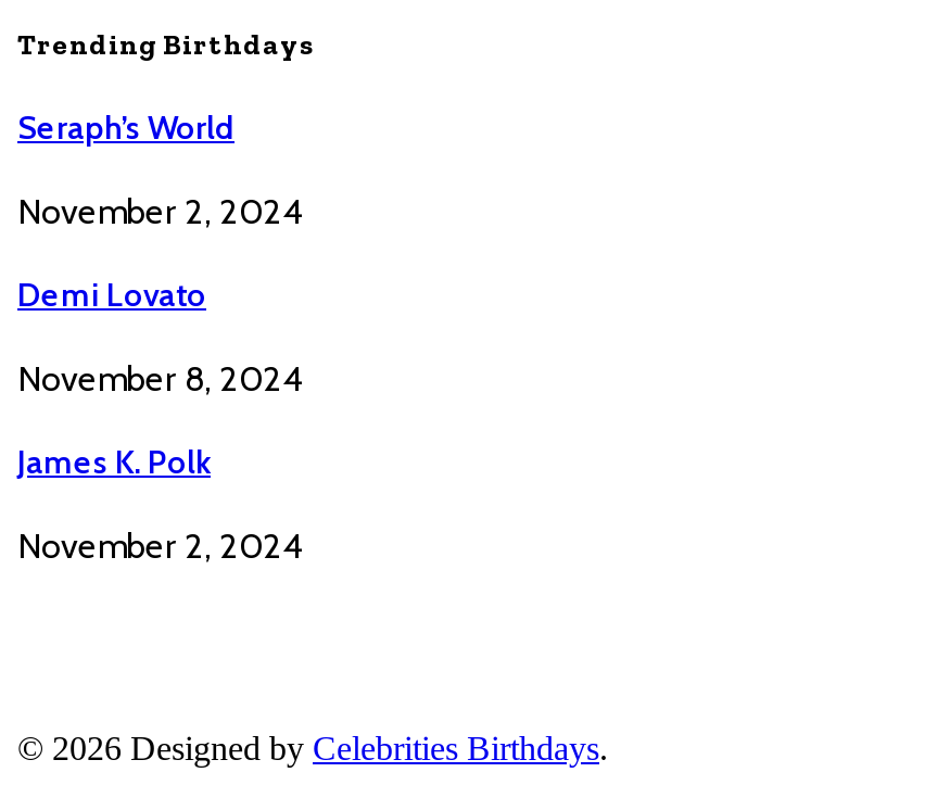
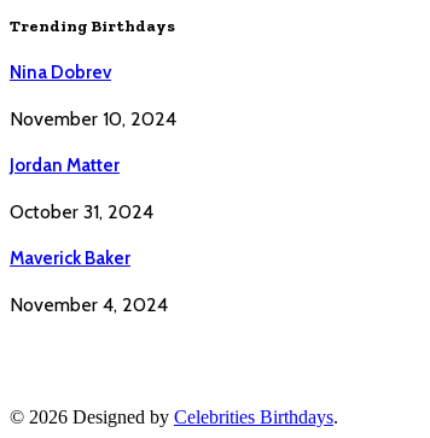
- Seraph’s World
+ Nina Dobrev

- November 2, 2024
+ November 10, 2024

- Demi Lovato
+ Jordan Matter

- November 8, 2024
+ October 31, 2024

- James K. Polk
+ Maverick Baker

- November 2, 2024
+ November 4, 2024
